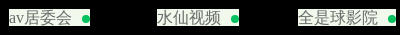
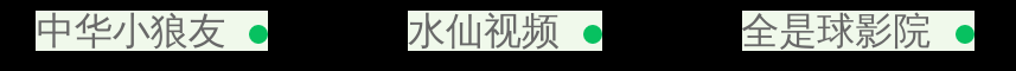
- av居委会
+ 中华小狼友
